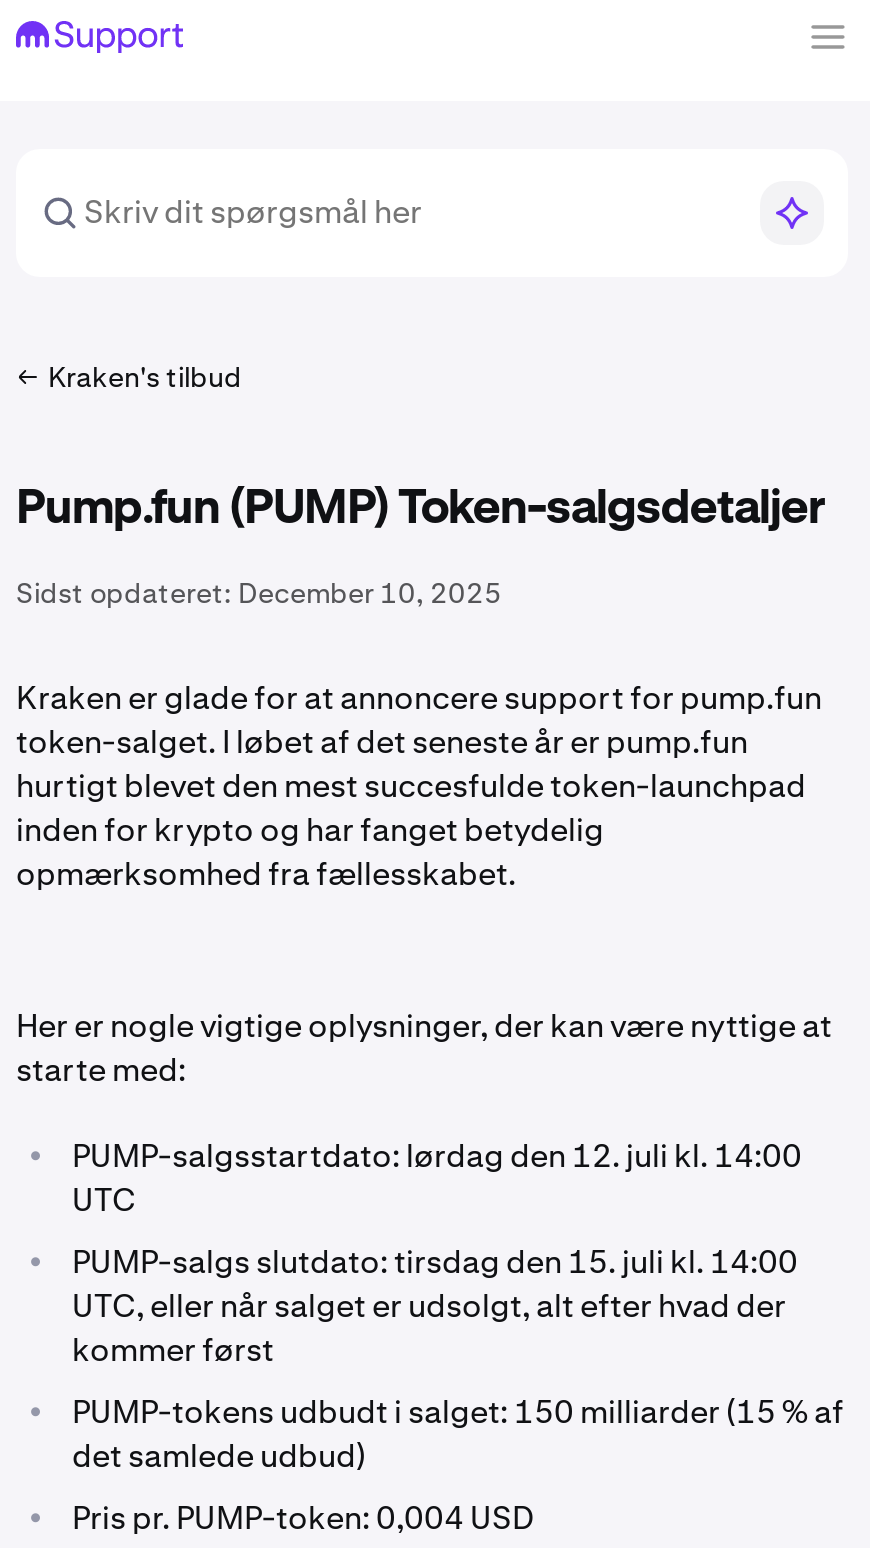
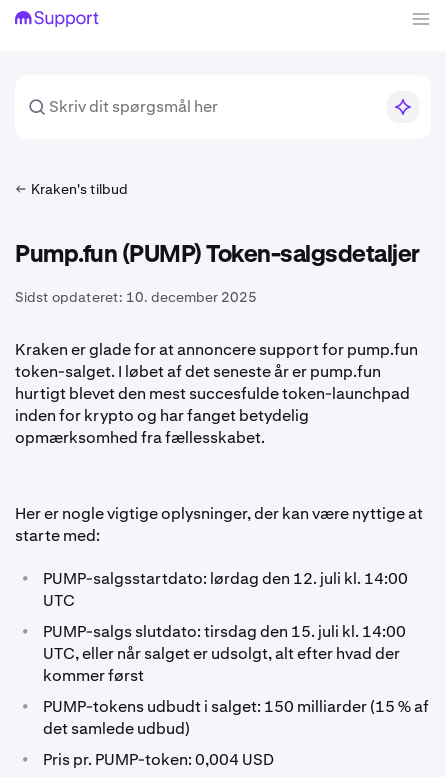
- Sidst opdateret: December 10, 2025
+ Sidst opdateret: 10. december 2025
